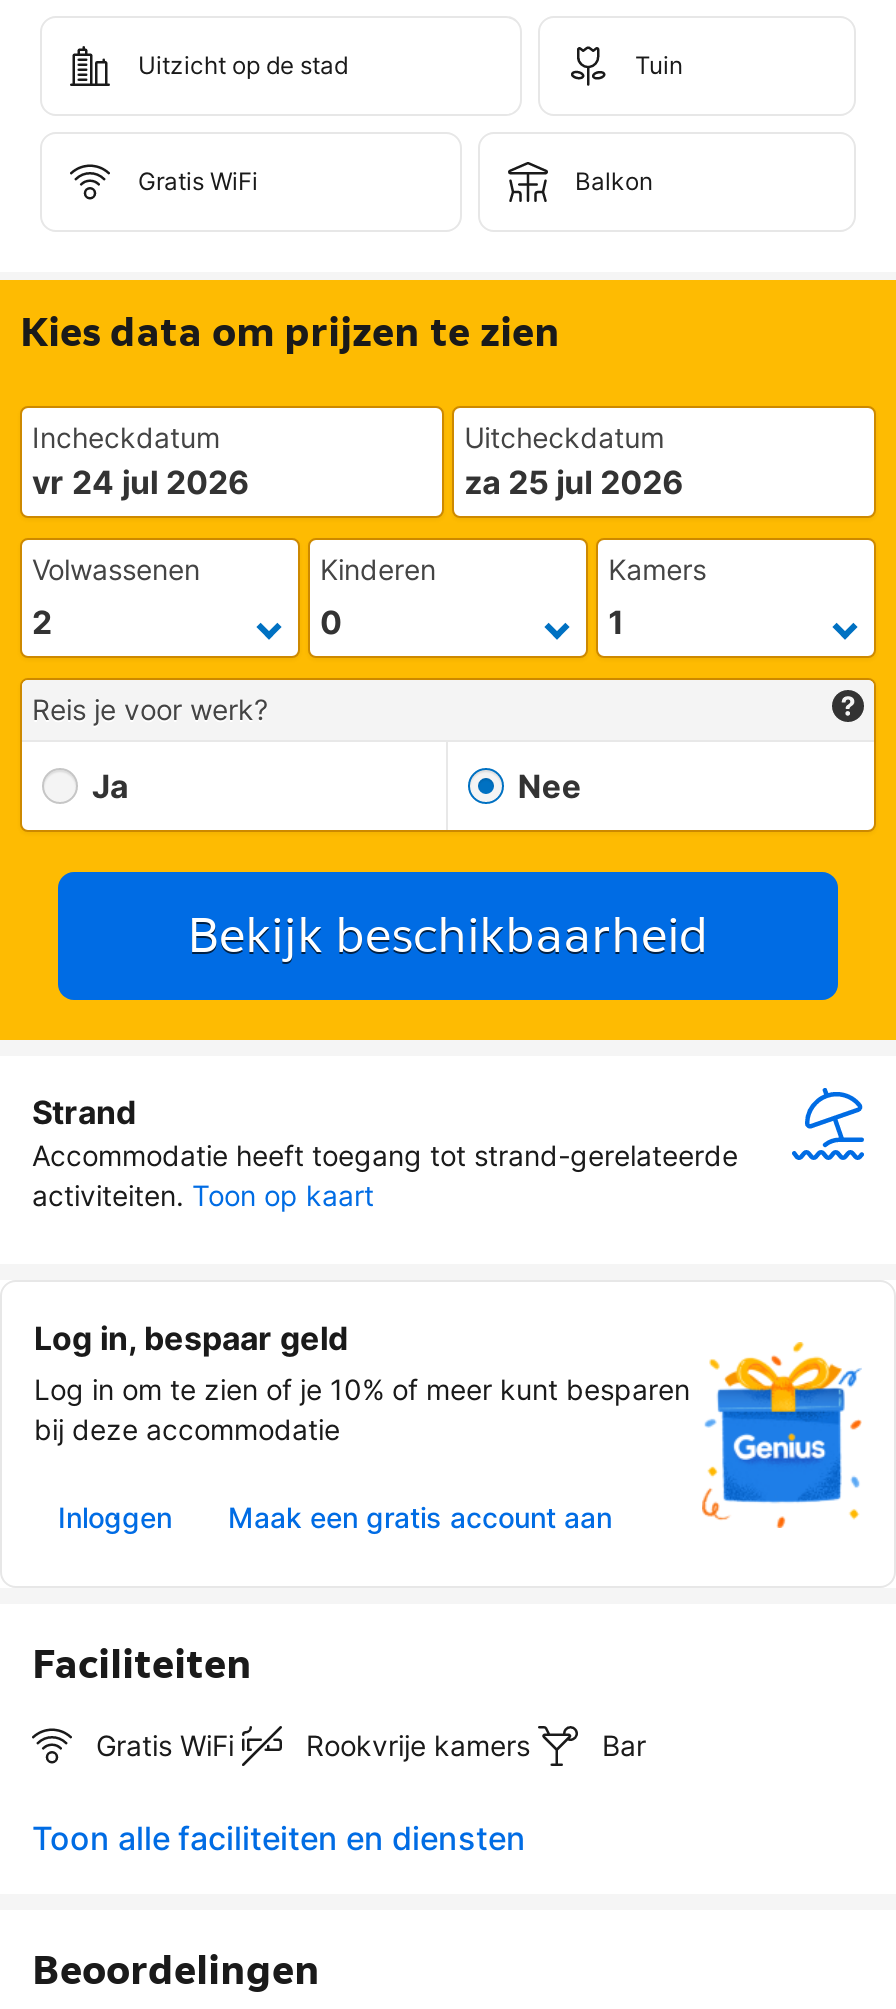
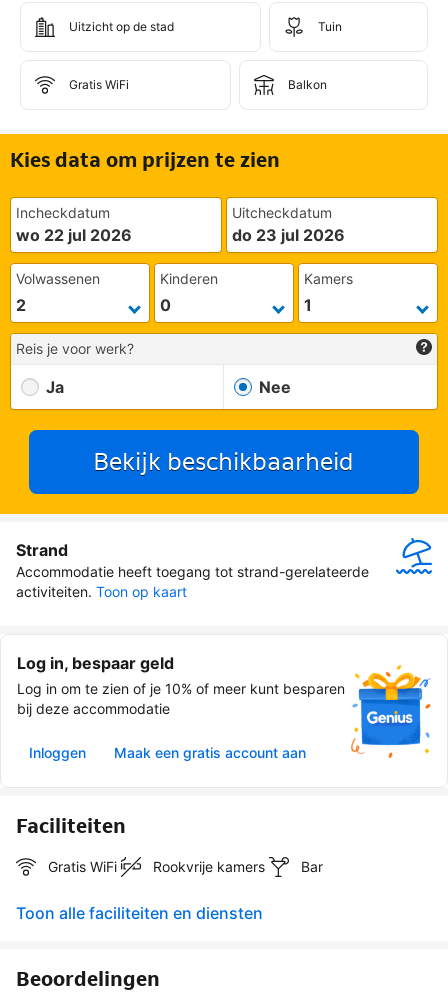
- vr 24 jul 2026
+ wo 22 jul 2026

- za 25 jul 2026
+ do 23 jul 2026
